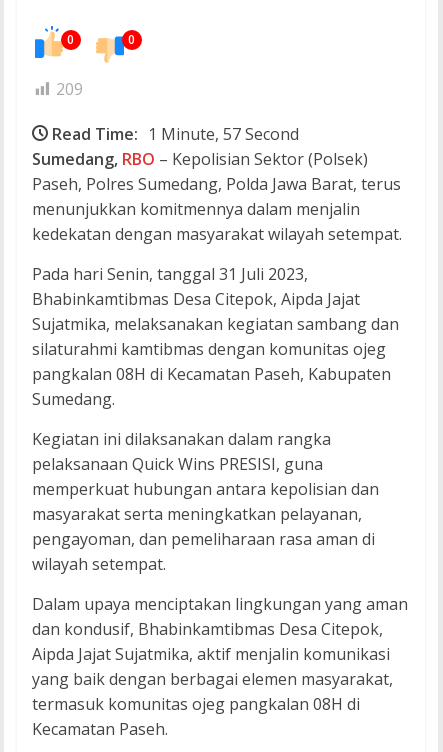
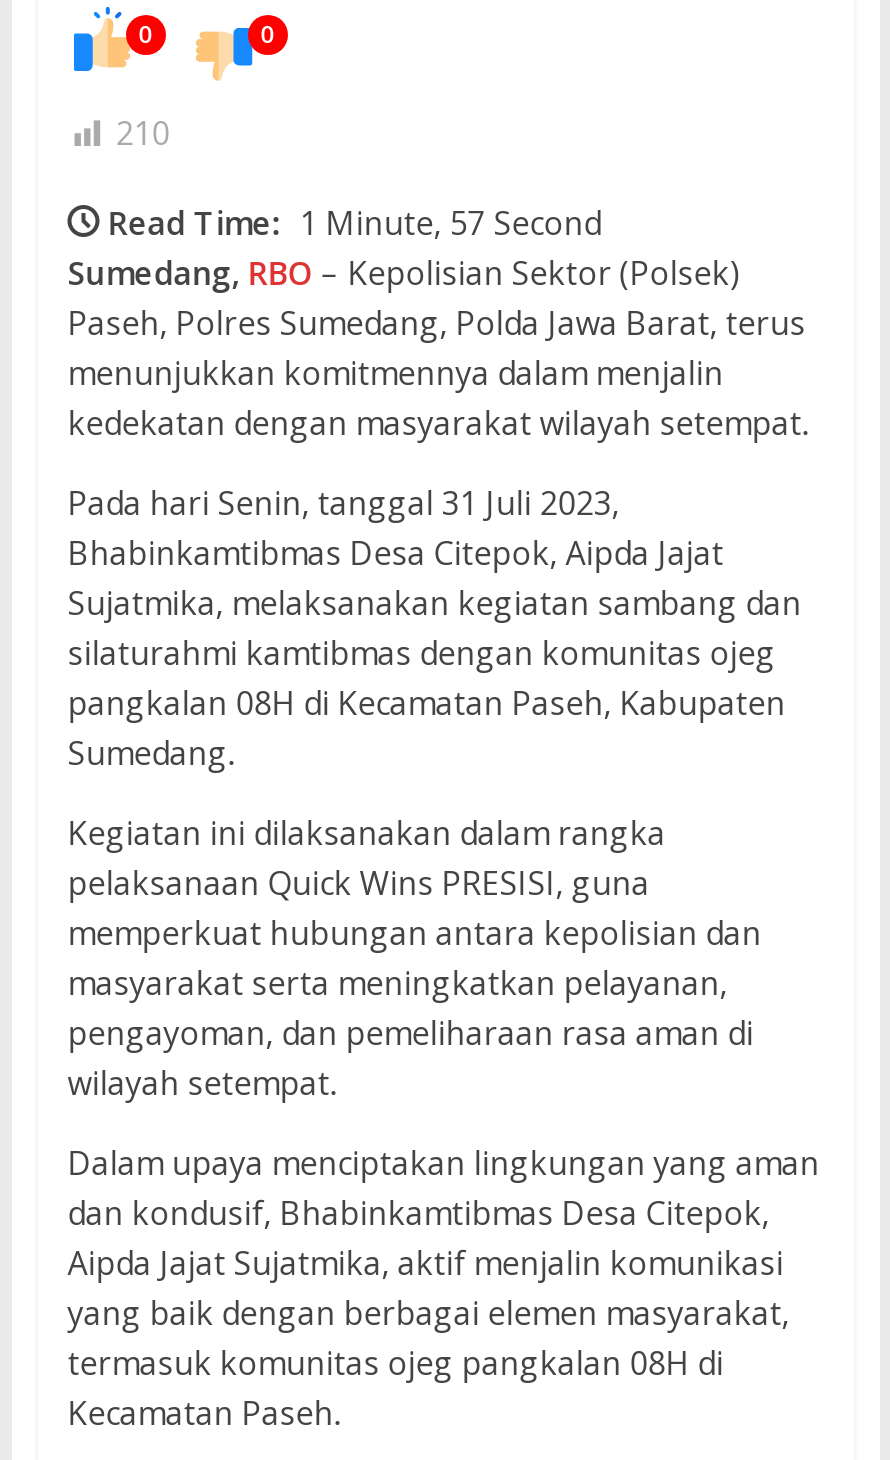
- 209
+ 210
